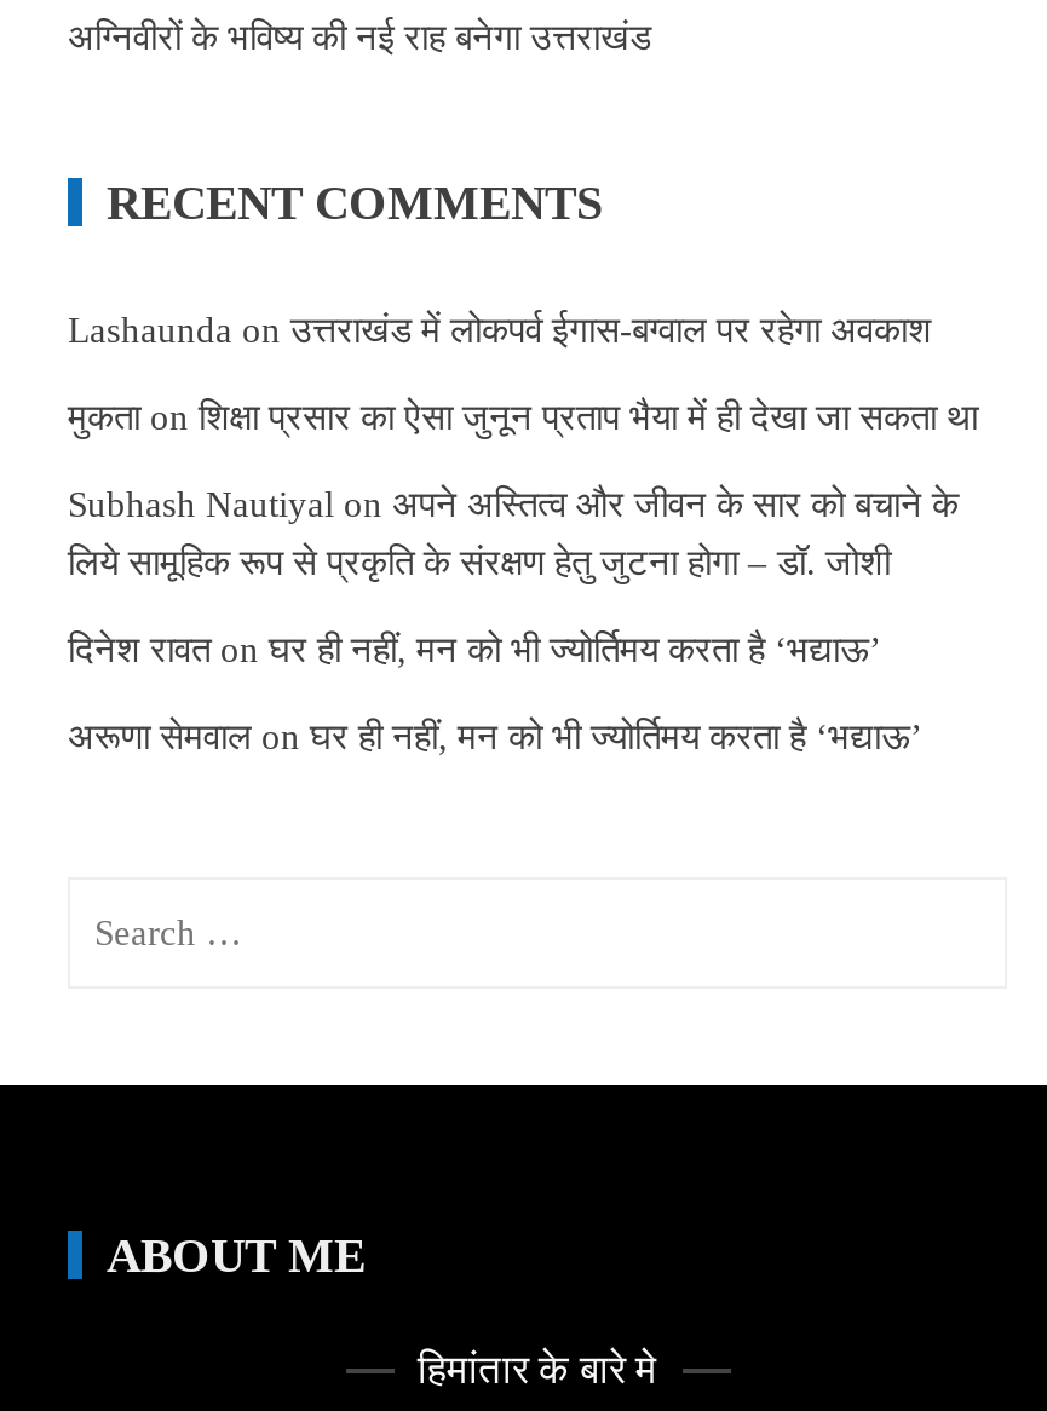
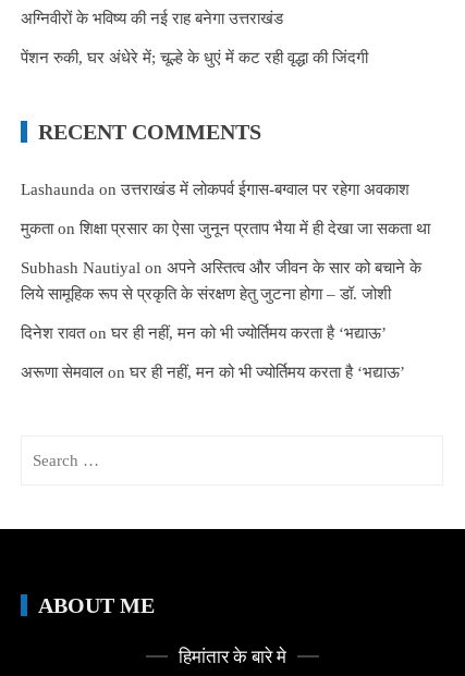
+ पेंशन रुकी, घर अंधेरे में; चूल्हे के धुएं में कट रही वृद्धा की जिंदगी
